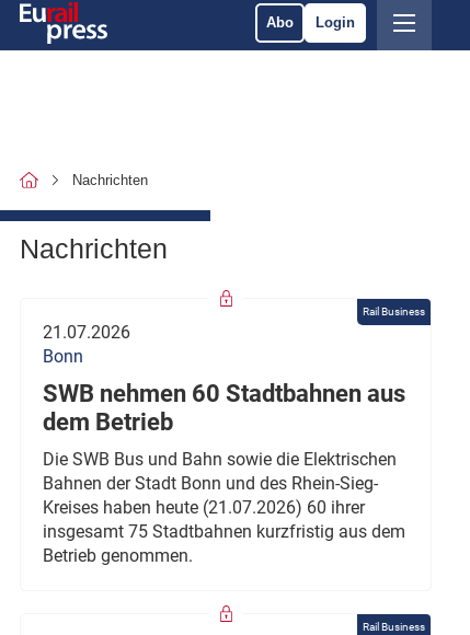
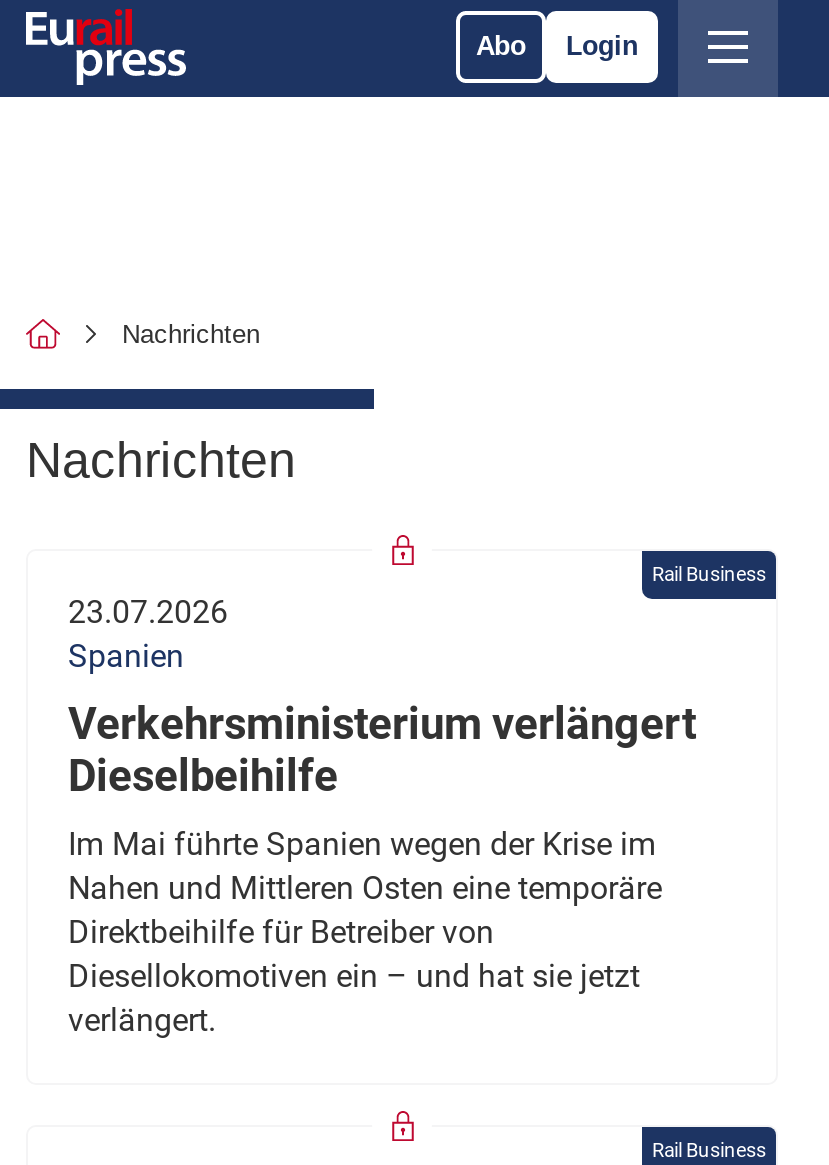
- 21.07.2026
- Bonn
+ 23.07.2026
+ Spanien

- SWB nehmen 60 Stadtbahnen aus
- dem Betrieb
+ Verkehrsministerium verlängert
+ Dieselbeihilfe

- Die SWB Bus und Bahn sowie die Elektrischen
- Bahnen der Stadt Bonn und des Rhein-Sieg-
- Kreises haben heute (21.07.2026) 60 ihrer
- insgesamt 75 Stadtbahnen kurzfristig aus dem
- Betrieb genommen.
+ Im Mai führte Spanien wegen der Krise im
+ Nahen und Mittleren Osten eine temporäre
+ Direktbeihilfe für Betreiber von
+ Diesellokomotiven ein – und hat sie jetzt
+ verlängert.
